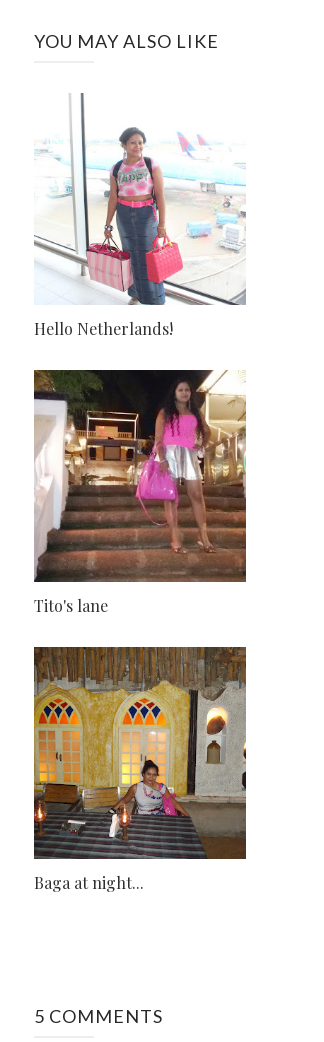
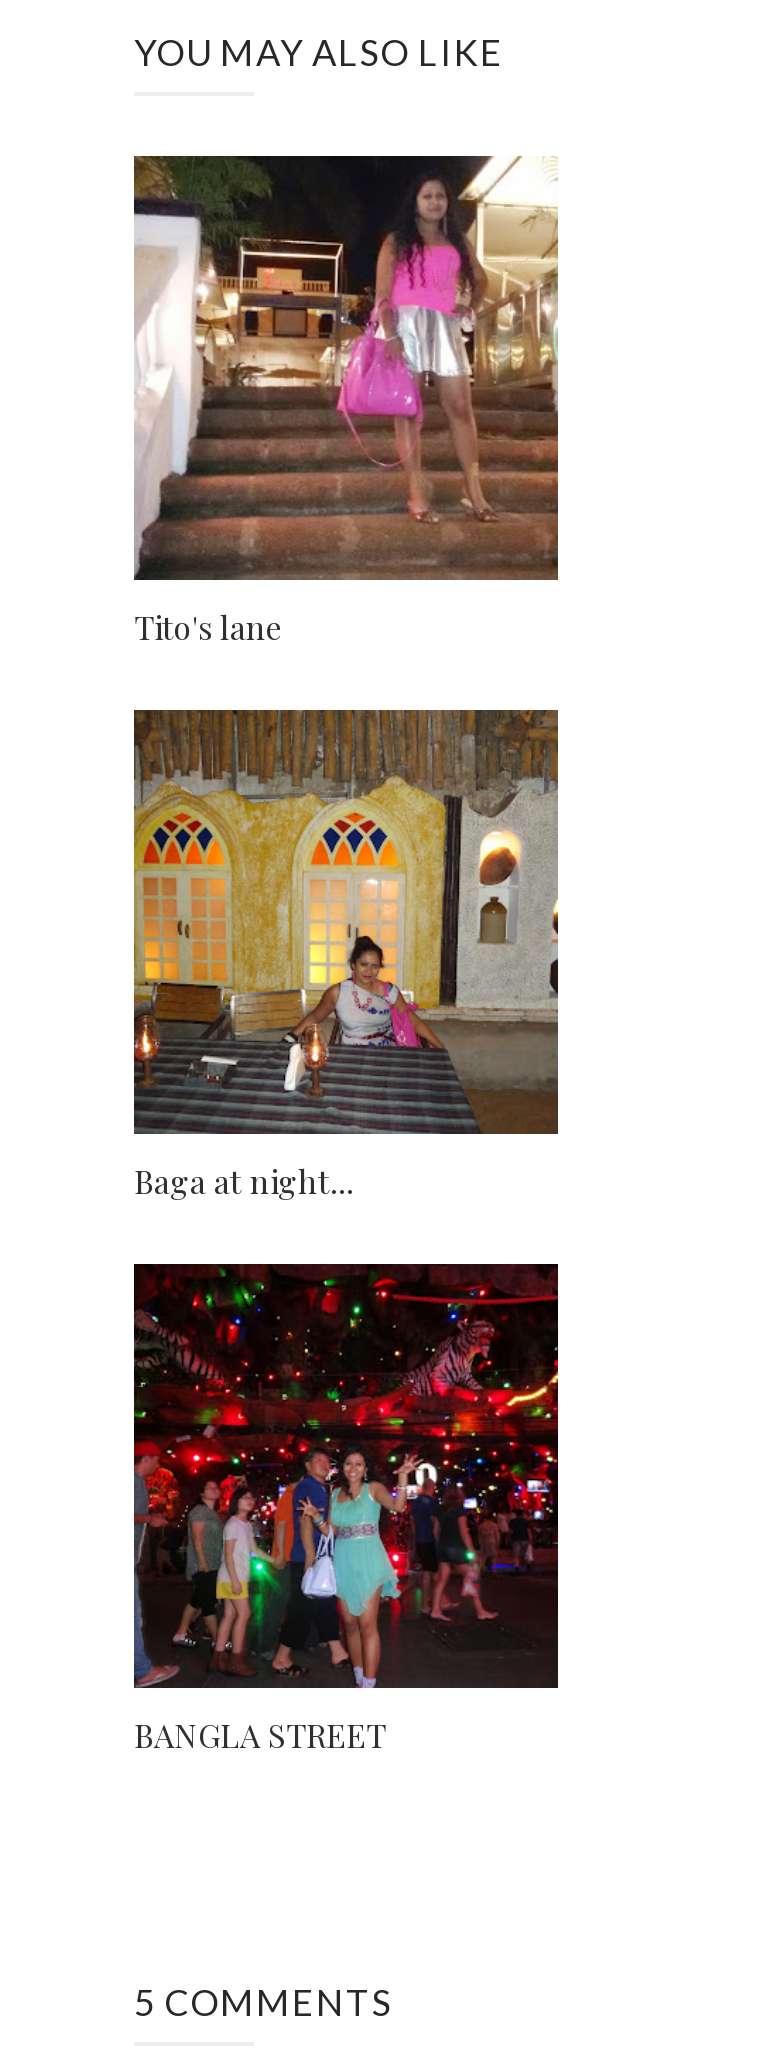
- [image]
- Hello Netherlands!

moved up: [image] | Tito's lane | Baga at night...

+ [image]
+ BANGLA STREET
